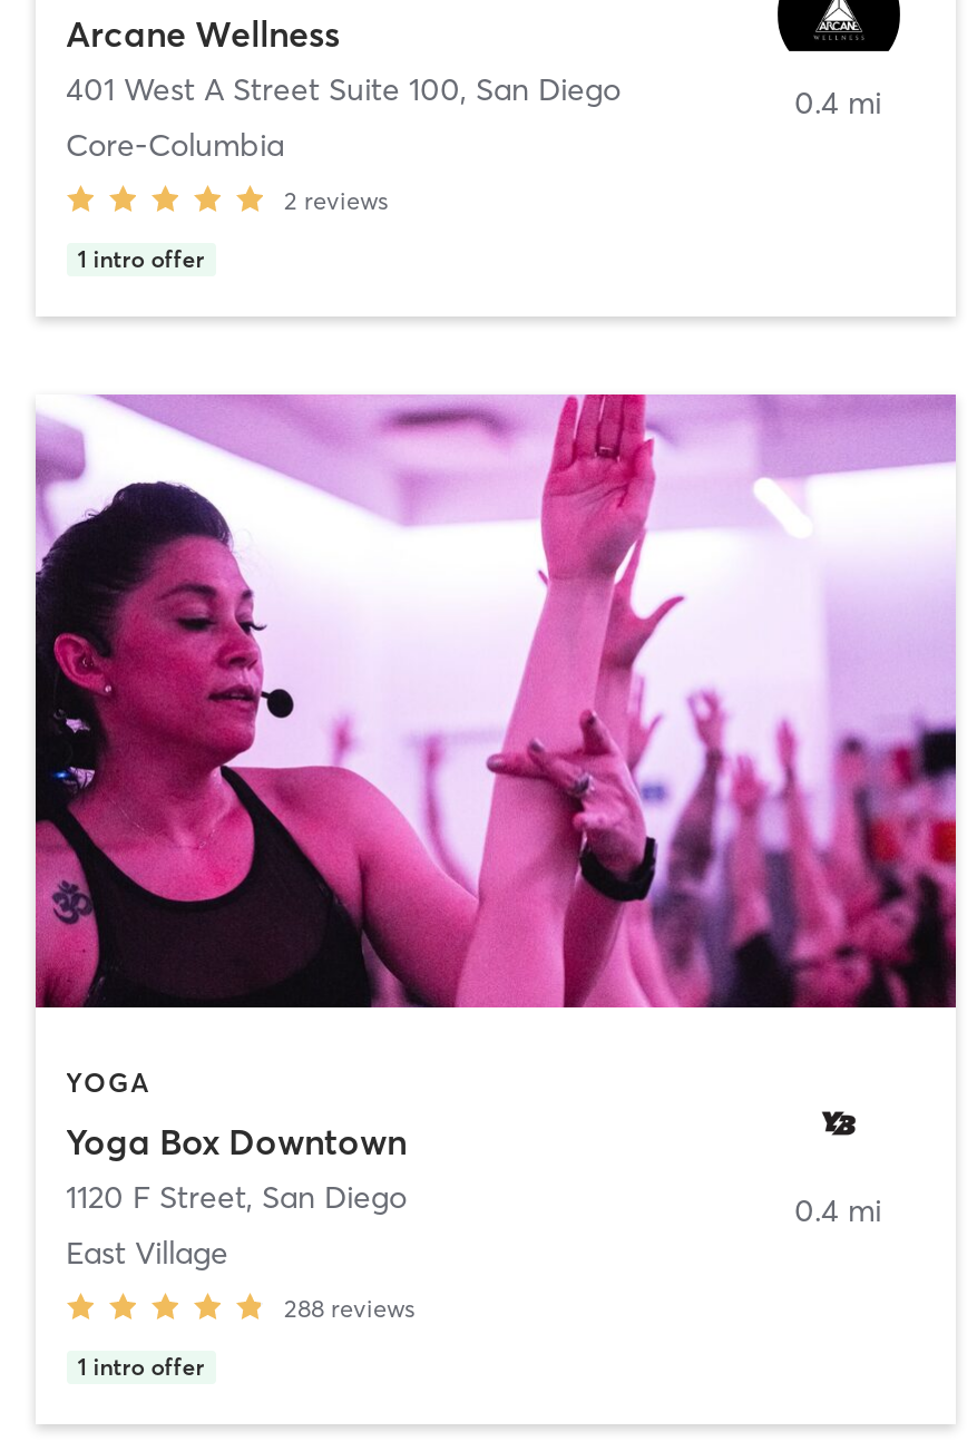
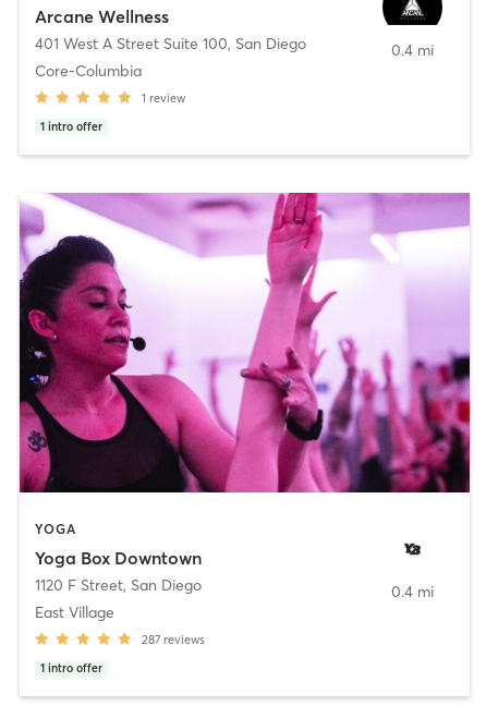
- 2 reviews
+ 1 review

- 288 reviews
+ 287 reviews
